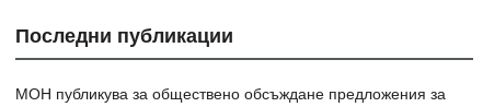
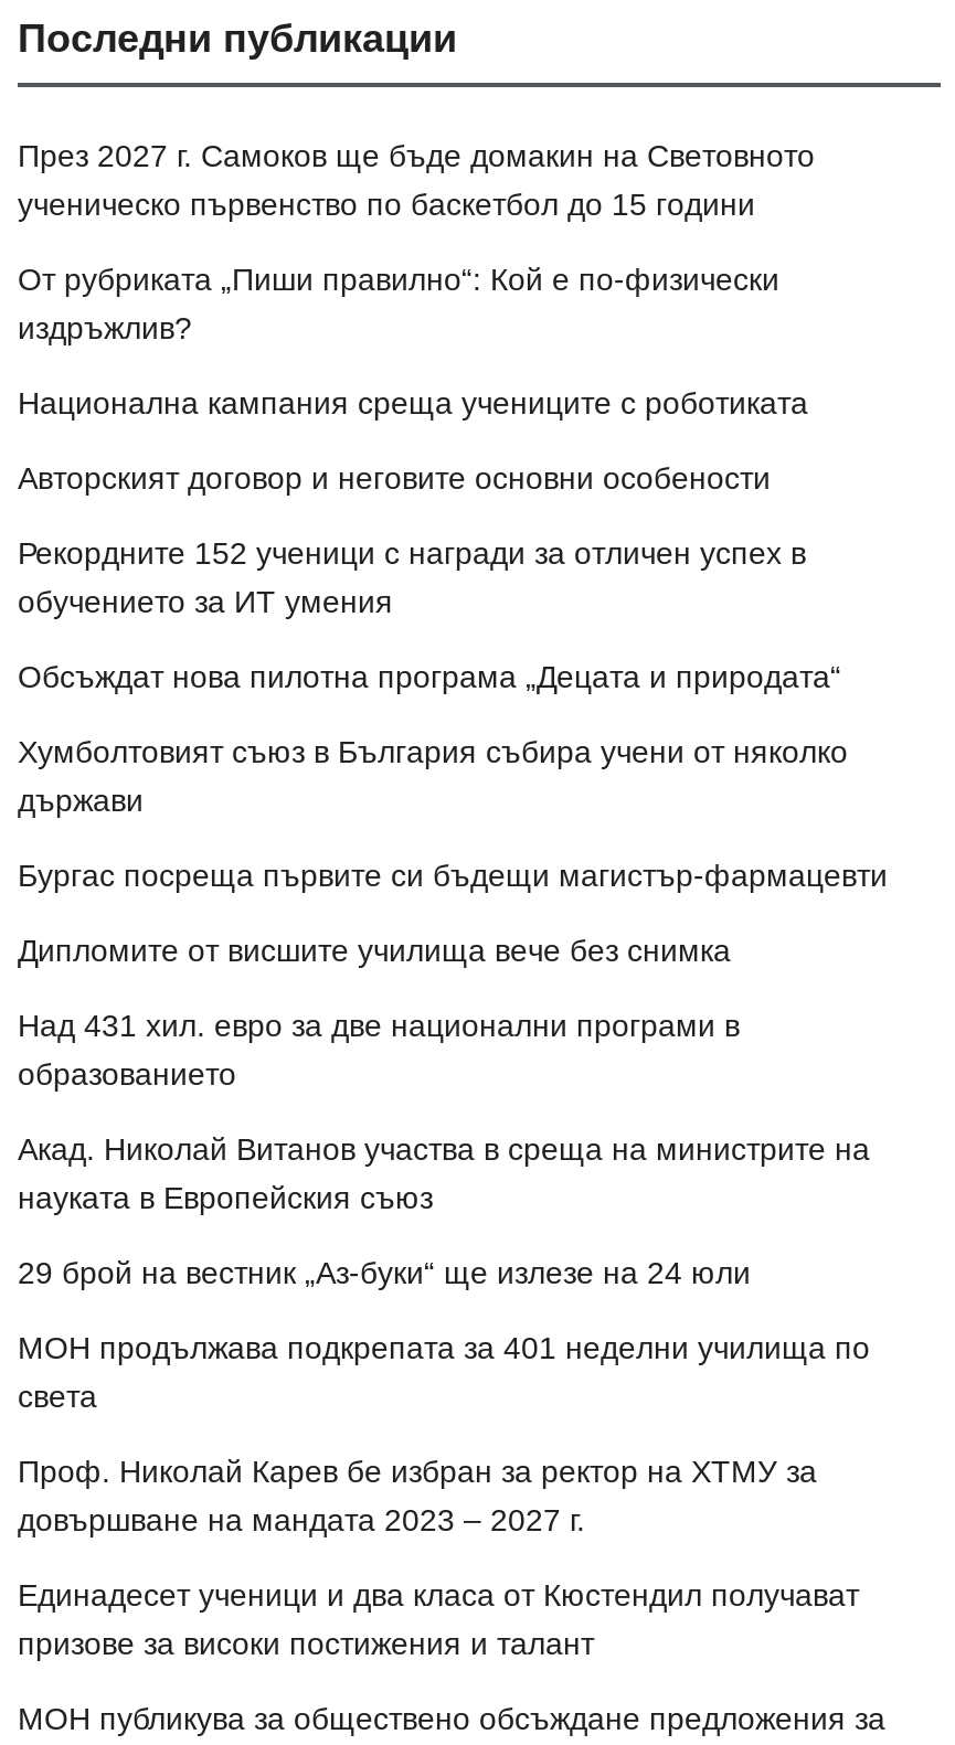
+ През 2027 г. Самоков ще бъде домакин на Световното
+ ученическо първенство по баскетбол до 15 години
+ От рубриката „Пиши правилно“: Кой е по-физически
+ издръжлив?
+ Национална кампания среща учениците с роботиката
+ Авторският договор и неговите основни особености
+ Рекордните 152 ученици с награди за отличен успех в
+ обучението за ИТ умения
+ Обсъждат нова пилотна програма „Децата и природата“
+ Хумболтовият съюз в България събира учени от няколко
+ държави
+ Бургас посреща първите си бъдещи магистър-фармацевти
+ Дипломите от висшите училища вече без снимка
+ Над 431 хил. евро за две национални програми в
+ образованието
+ Акад. Николай Витанов участва в среща на министрите на
+ науката в Европейския съюз
+ 29 брой на вестник „Аз-буки“ ще излезе на 24 юли
+ МОН продължава подкрепата за 401 неделни училища по
+ света
+ Проф. Николай Карев бе избран за ректор на ХТМУ за
+ довършване на мандата 2023 – 2027 г.
+ Единадесет ученици и два класа от Кюстендил получават
+ призове за високи постижения и талант
